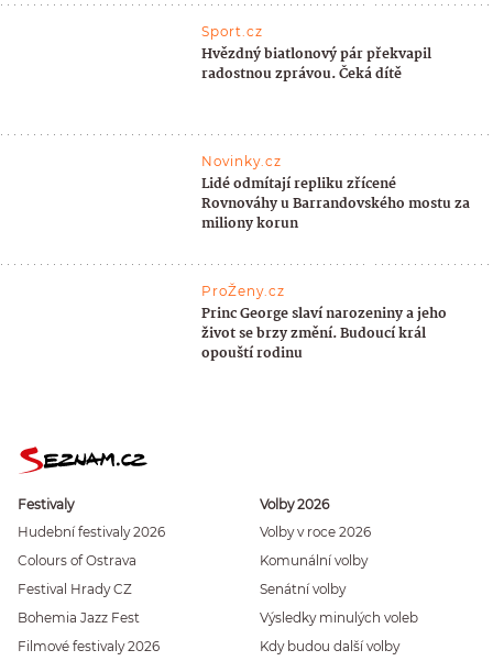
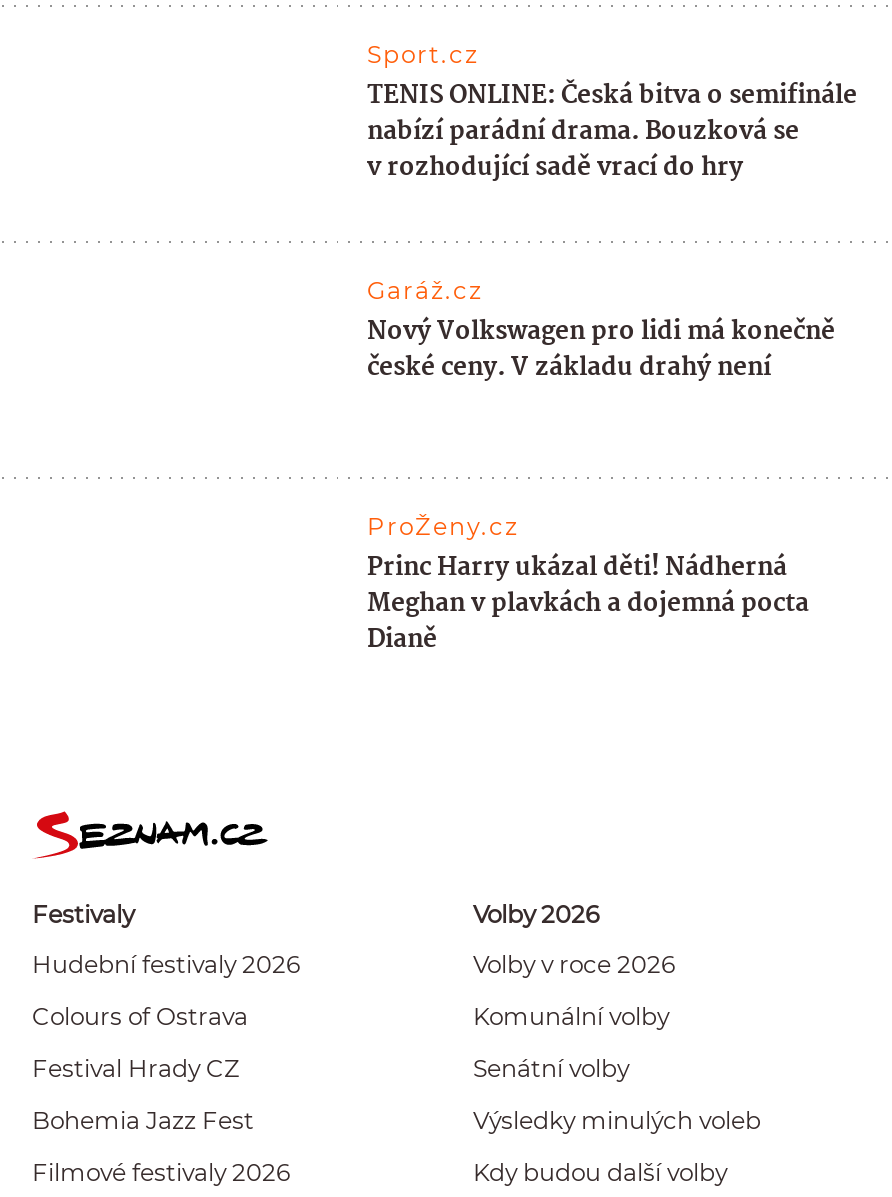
- Hvězdný biatlonový pár překvapil
- radostnou zprávou. Čeká dítě
+ TENIS ONLINE: Česká bitva o semifinále
+ nabízí parádní drama. Bouzková se
+ v rozhodující sadě vrací do hry

- Novinky.cz
- Lidé odmítají repliku zřícené
- Rovnováhy u Barrandovského mostu za
- miliony korun
+ Garáž.cz
+ Nový Volkswagen pro lidi má konečně
+ české ceny. V základu drahý není

- Princ George slaví narozeniny a jeho
- život se brzy změní. Budoucí král
- opouští rodinu
+ Princ Harry ukázal děti! Nádherná
+ Meghan v plavkách a dojemná pocta
+ Dianě
